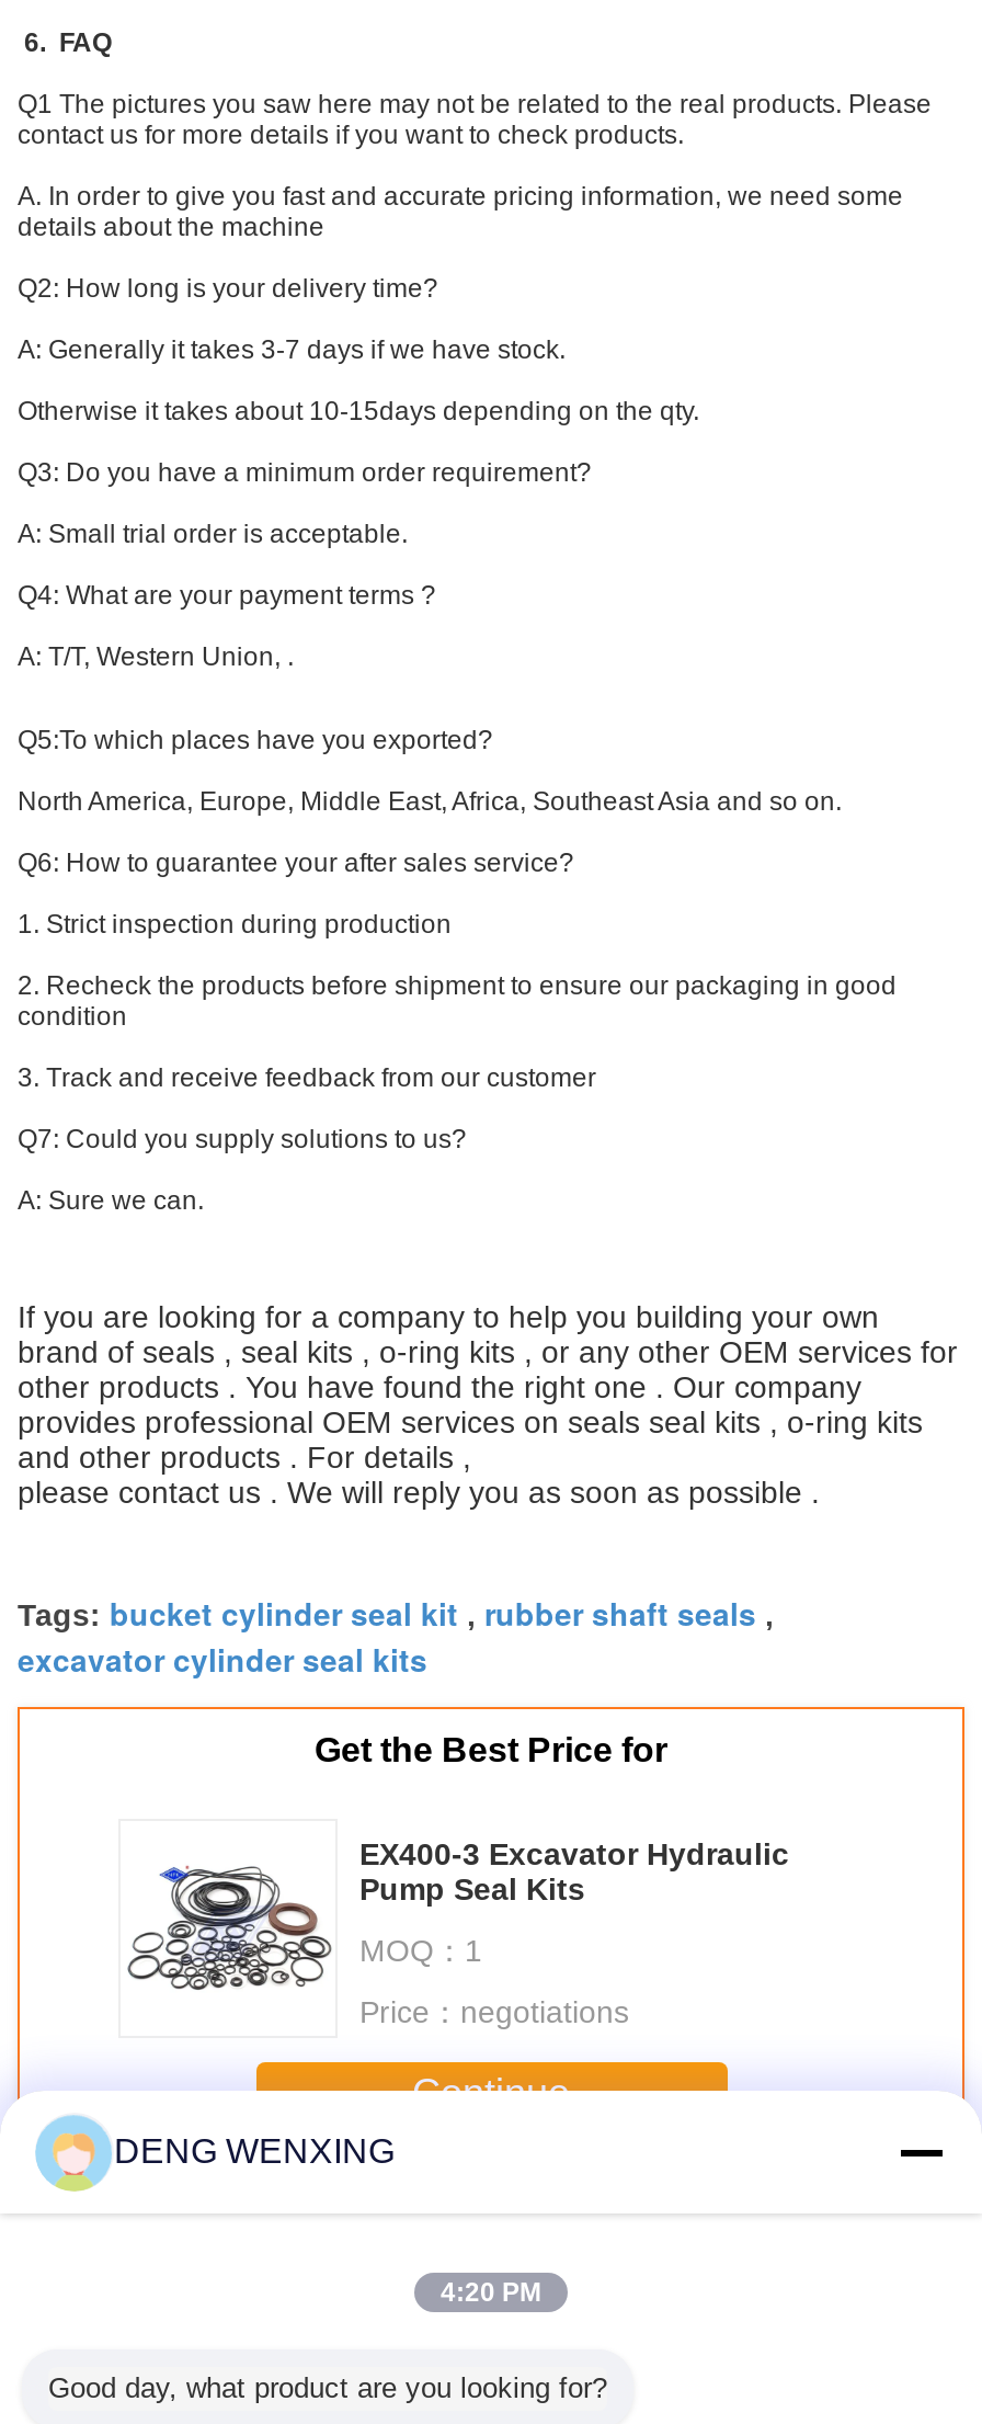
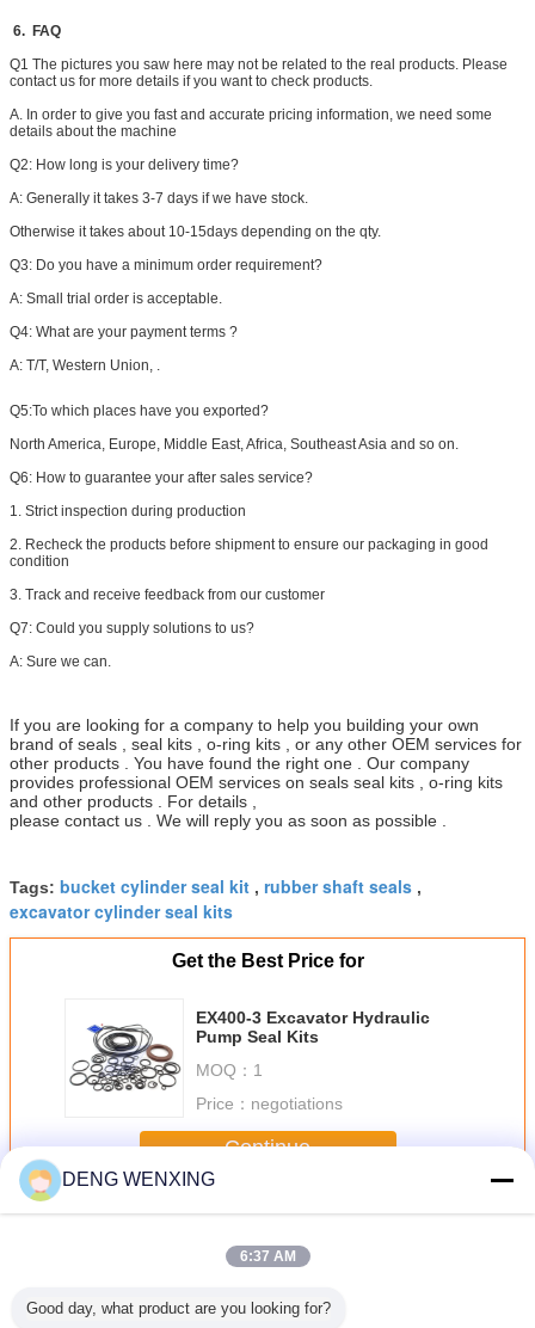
- 4:20 PM
+ 6:37 AM
